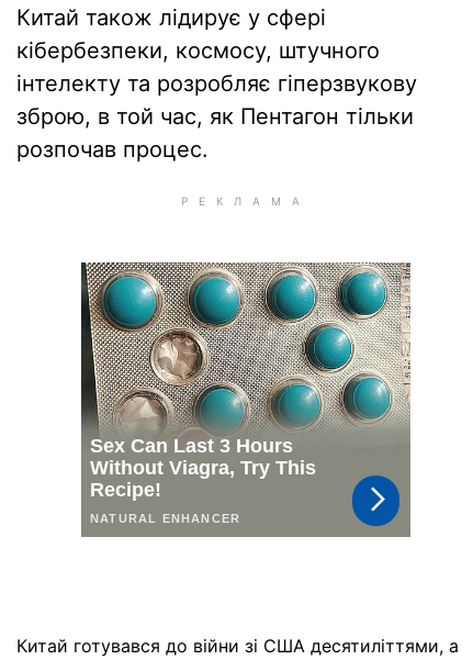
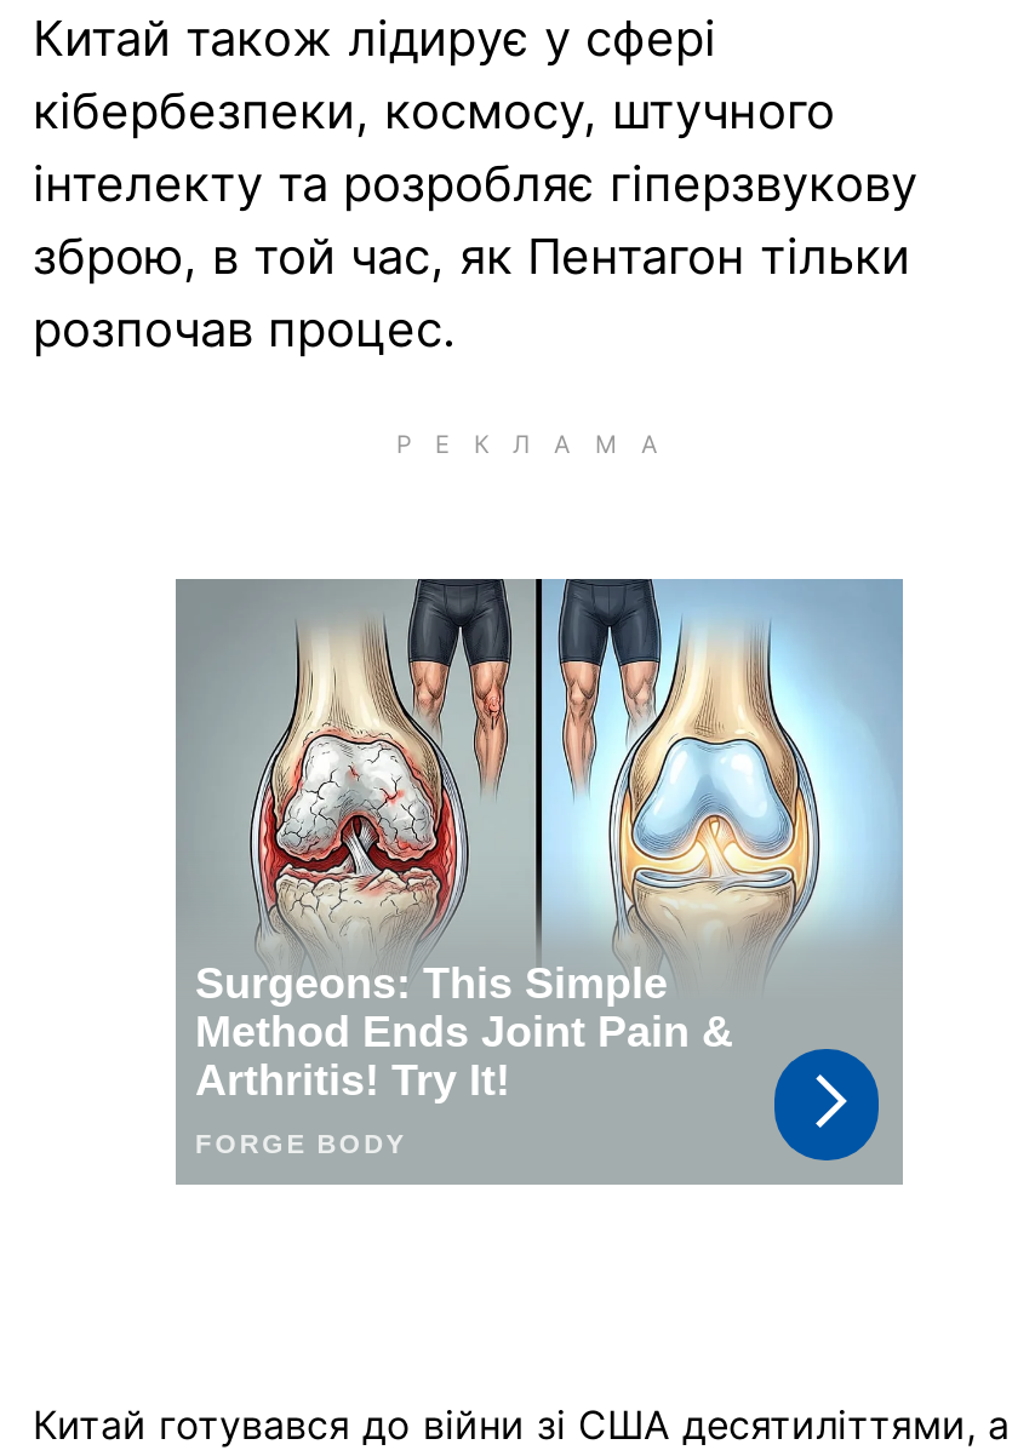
- [image]
+ [image]
